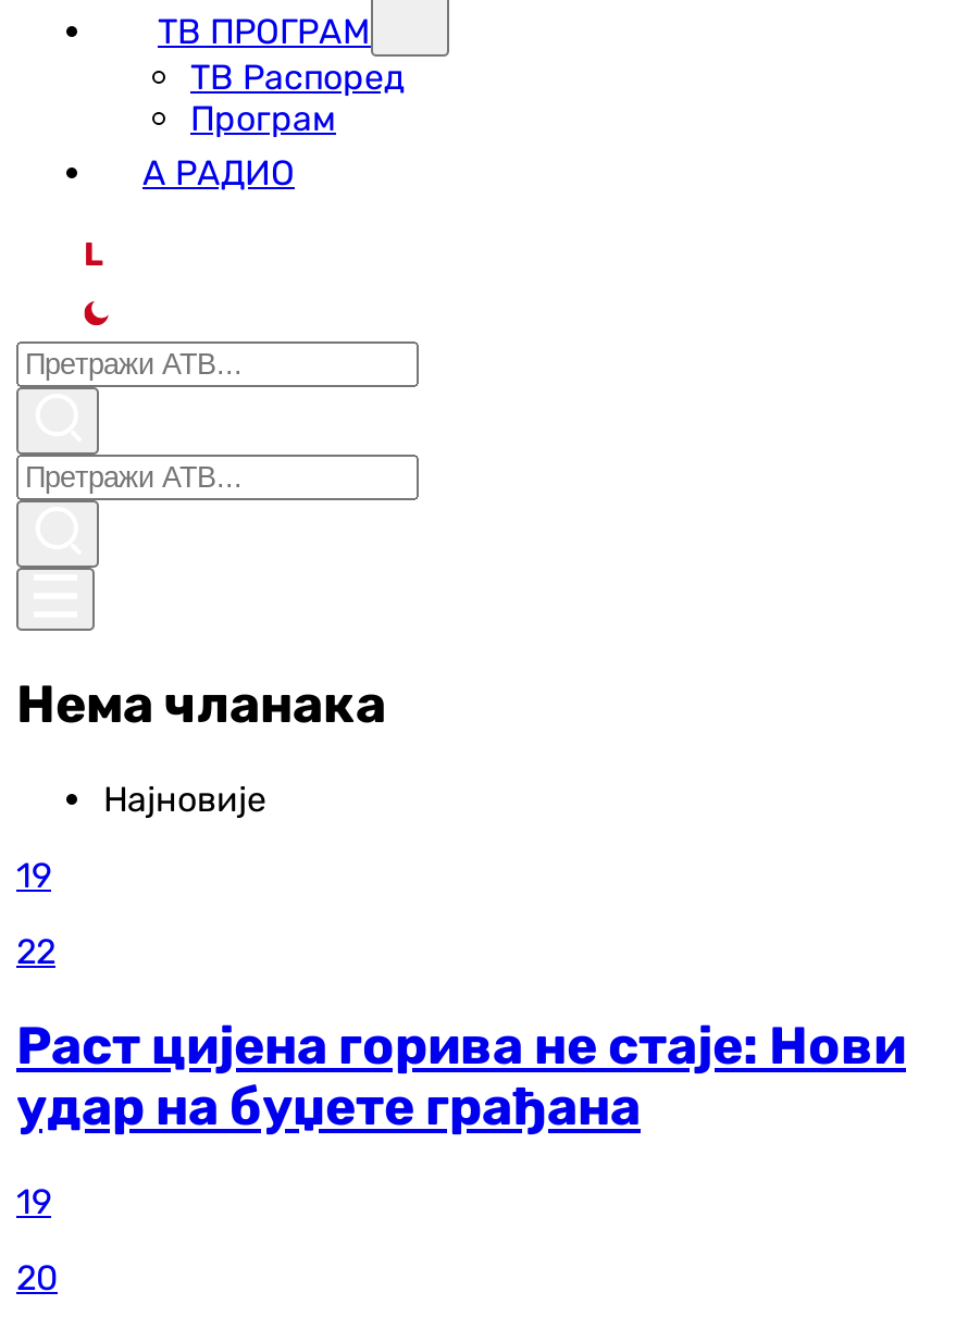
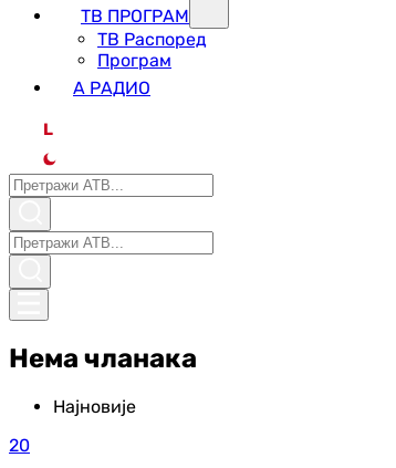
- 19
- 22
- Раст цијена горива не стаје: Нови
- удар на буџете грађана
- 19
